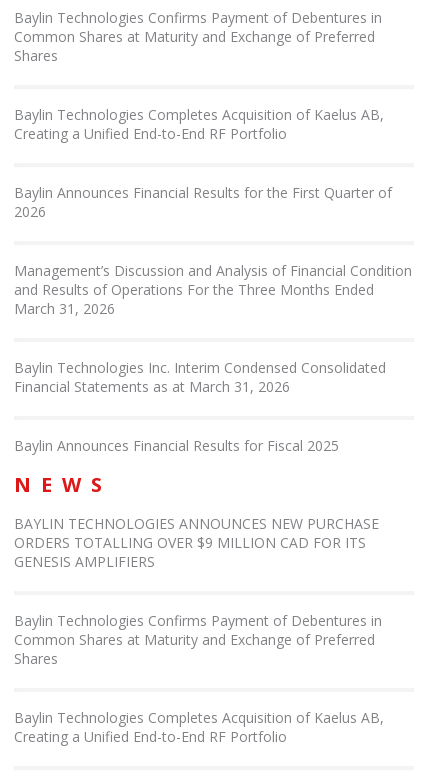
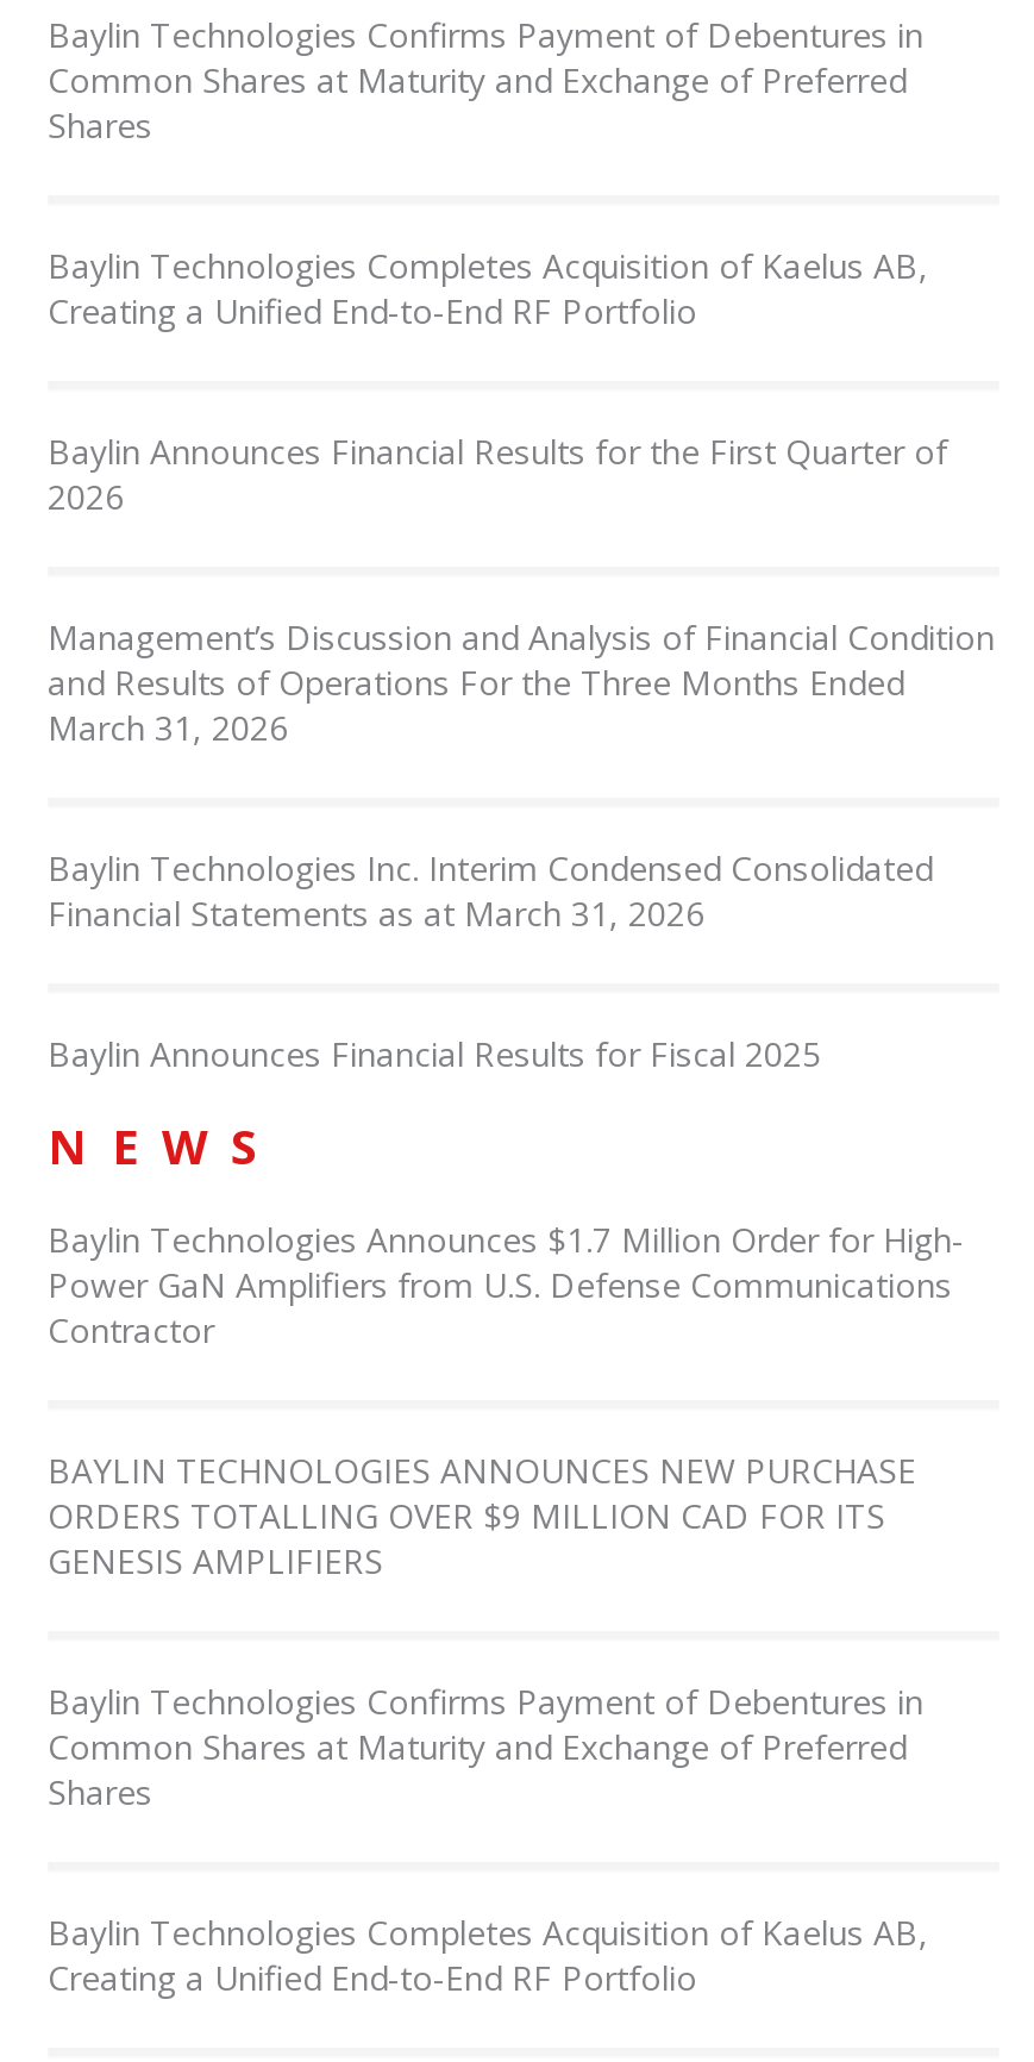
+ Baylin Technologies Announces $1.7 Million Order for High-
+ Power GaN Amplifiers from U.S. Defense Communications
+ Contractor
